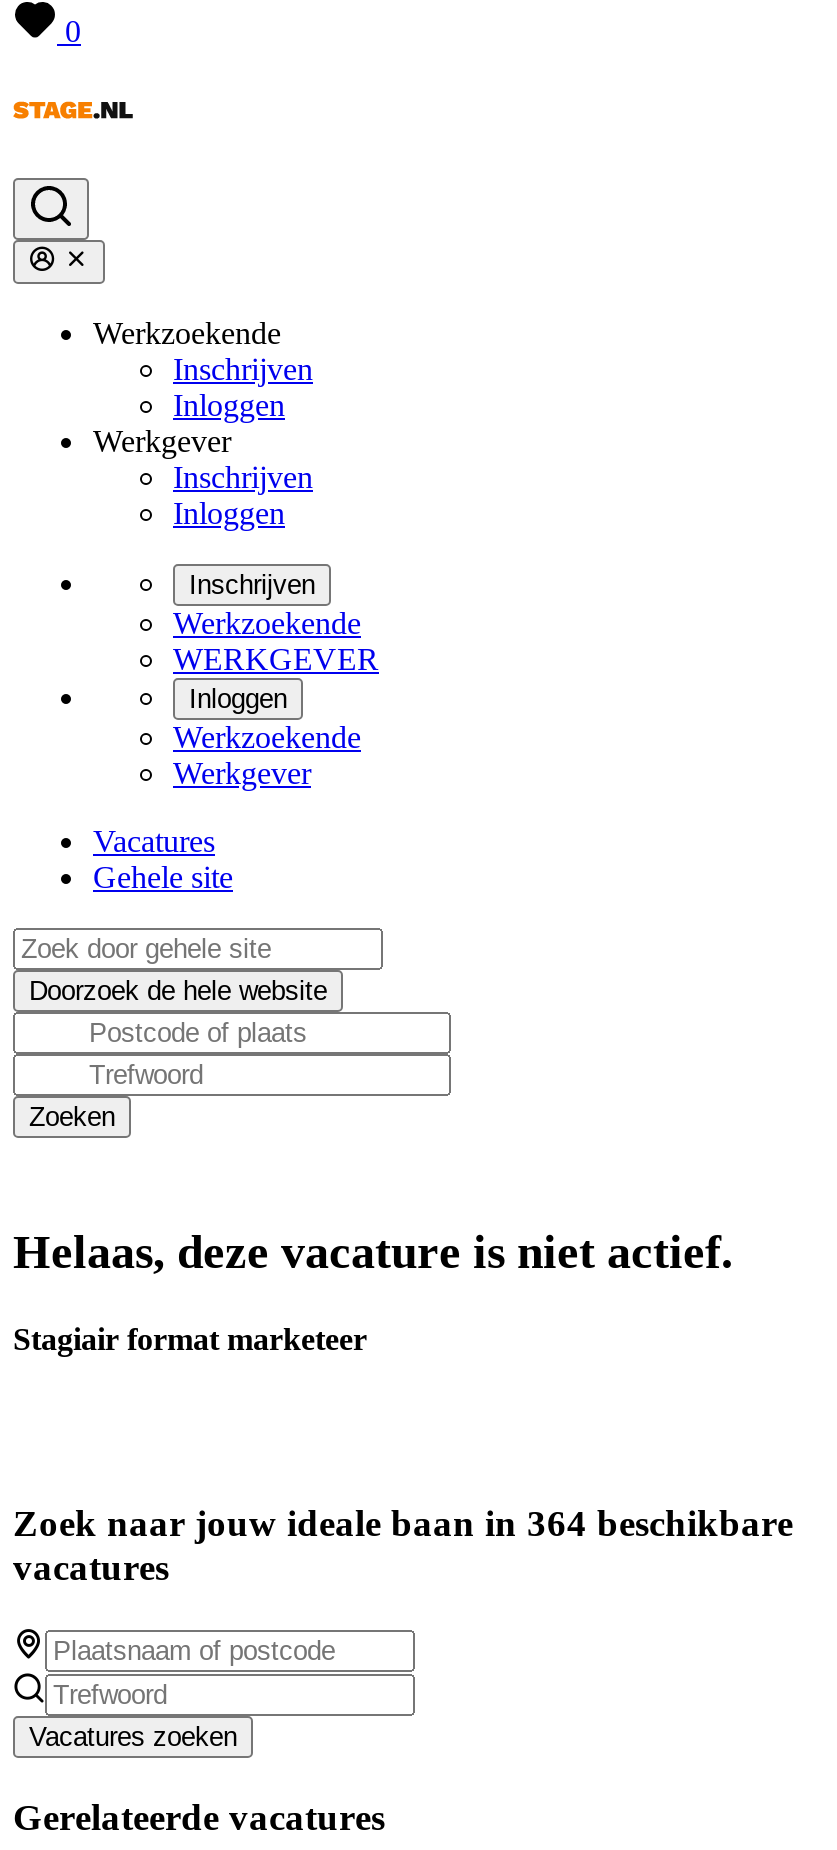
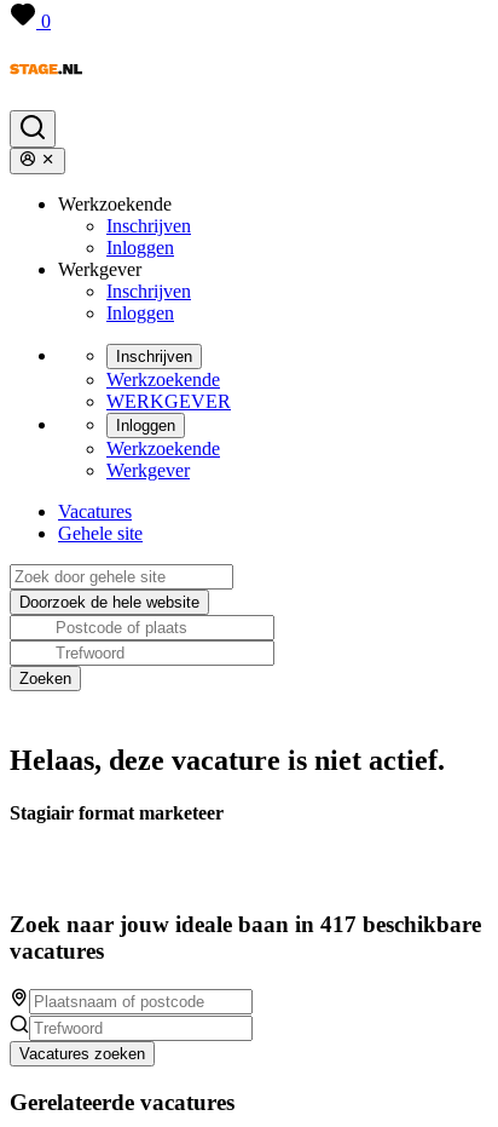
- Zoek naar jouw ideale baan in 364 beschikbare
+ Zoek naar jouw ideale baan in 417 beschikbare
